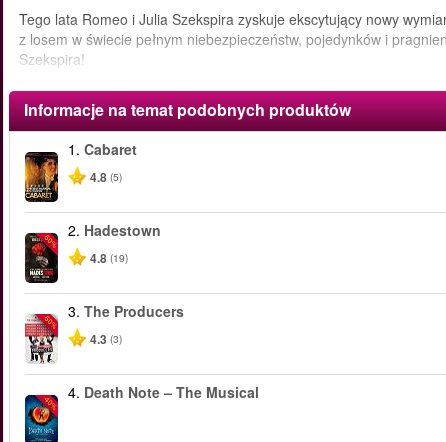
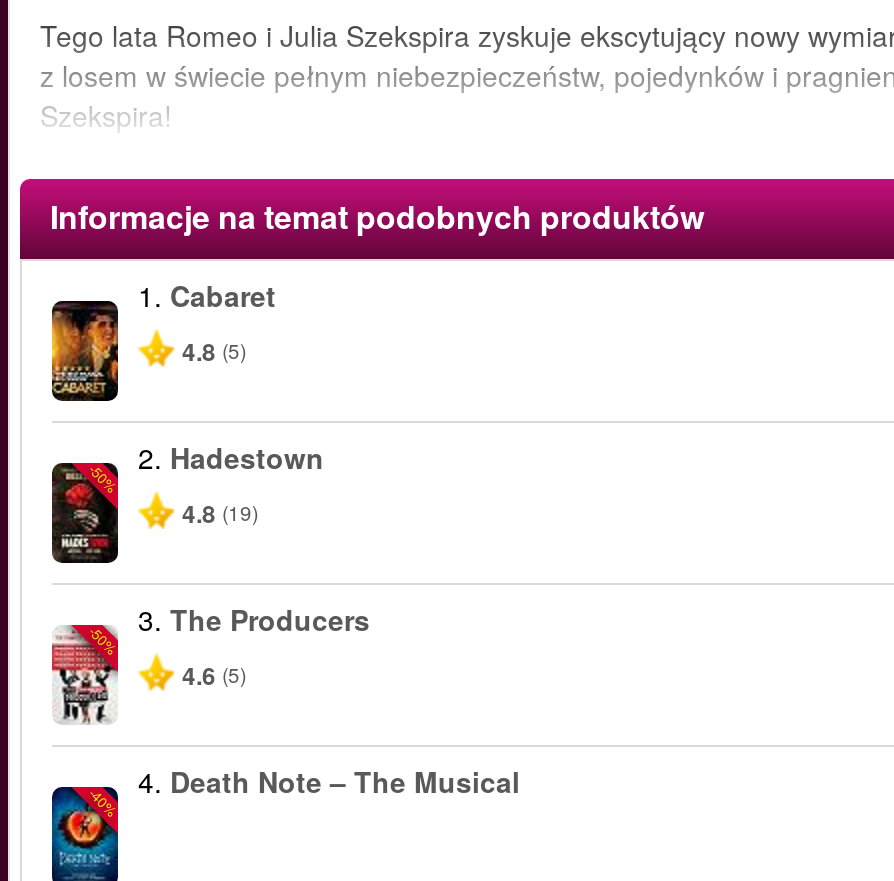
- 4.3 (3)
+ 4.6 (5)
